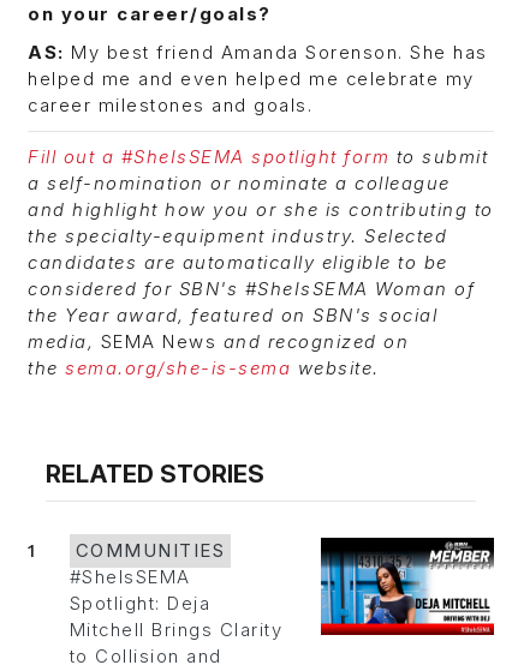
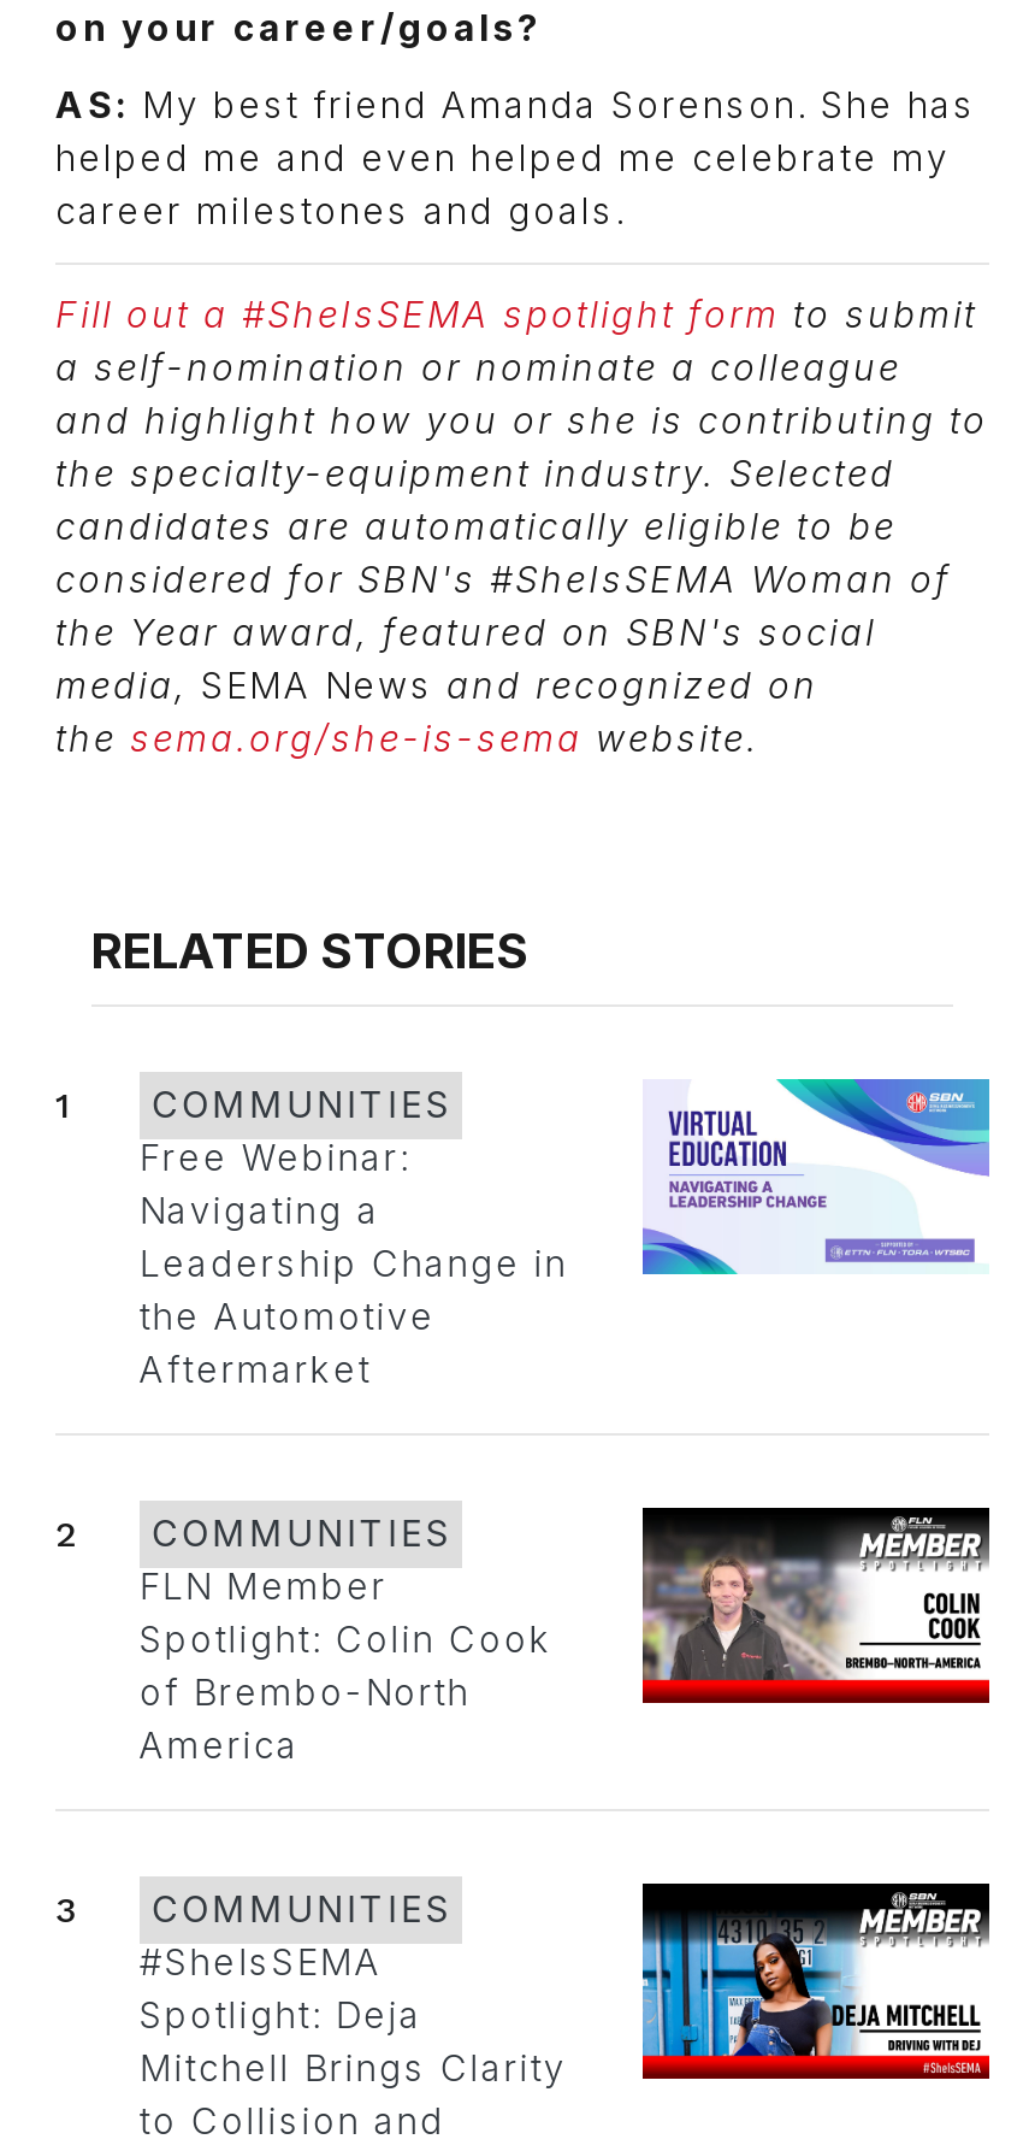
+ [image]
+ Free Webinar:
+ Navigating a
+ Leadership Change in
+ the Automotive
+ Aftermarket

+ [image]
+ 2
+ COMMUNITIES
+ FLN Member
+ Spotlight: Colin Cook
+ of Brembo-North
+ America

+ 3
+ COMMUNITIES
